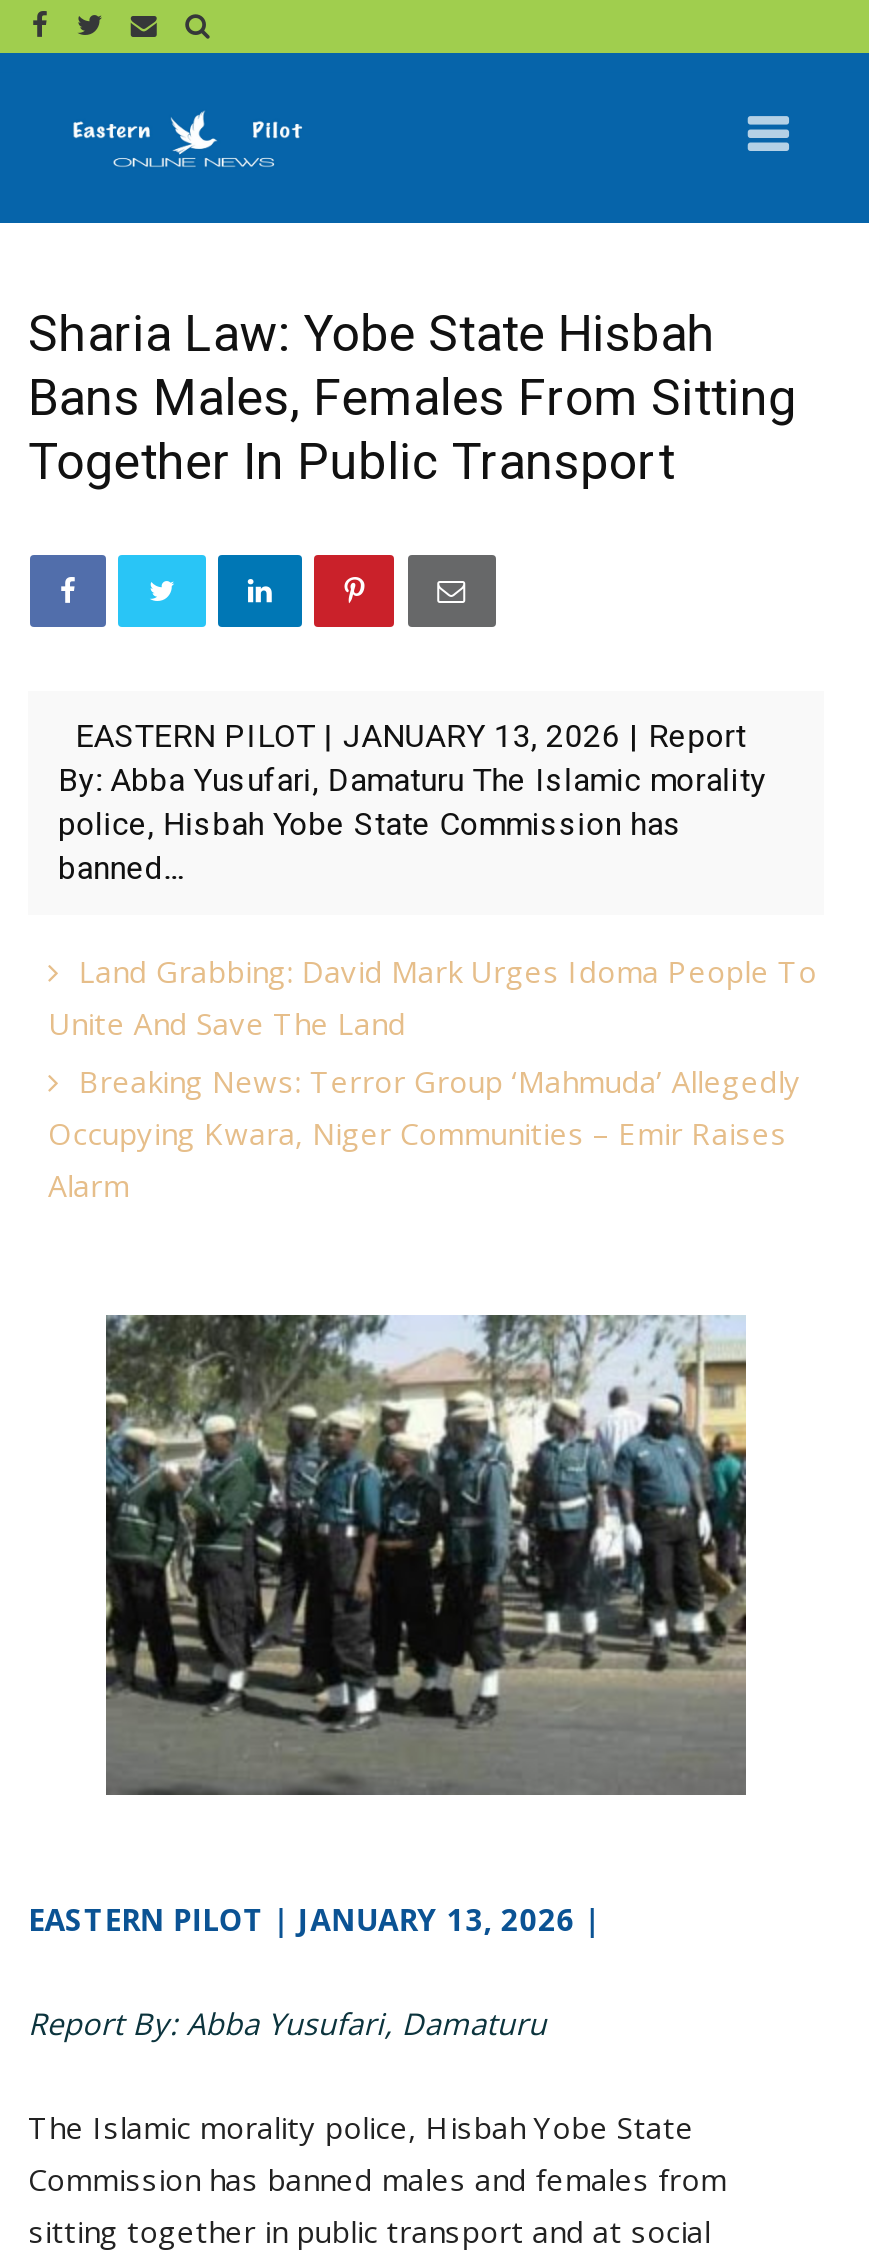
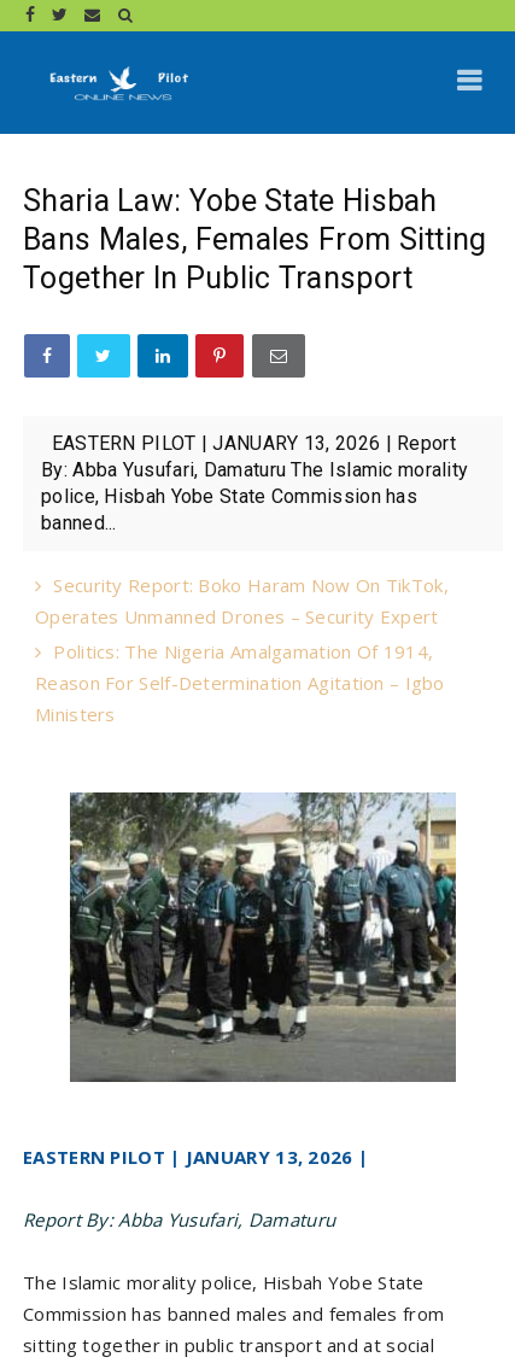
- Land Grabbing: David Mark Urges Idoma People To
- Unite And Save The Land
- Breaking News: Terror Group ‘Mahmuda’ Allegedly
- Occupying Kwara, Niger Communities – Emir Raises
- Alarm
+ Security Report: Boko Haram Now On TikTok,
+ Operates Unmanned Drones – Security Expert
+ Politics: The Nigeria Amalgamation Of 1914,
+ Reason For Self-Determination Agitation – Igbo
+ Ministers
